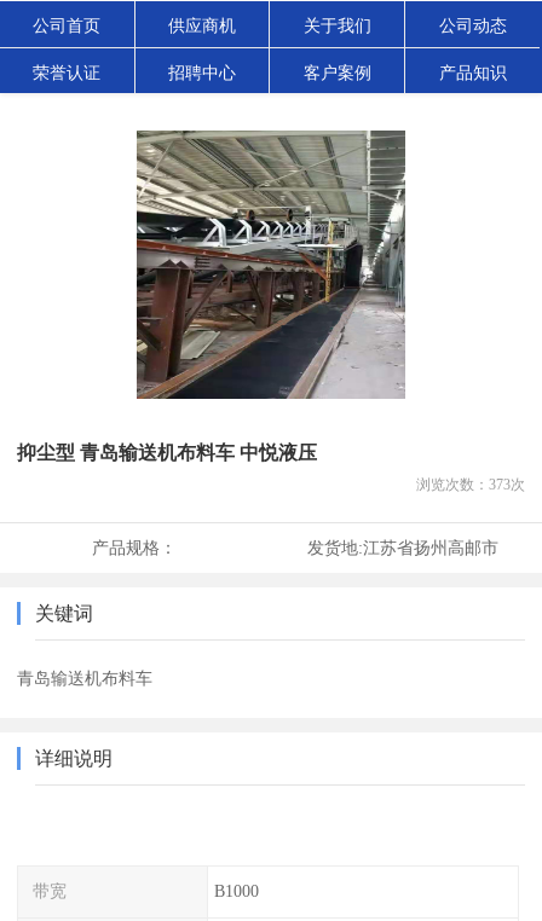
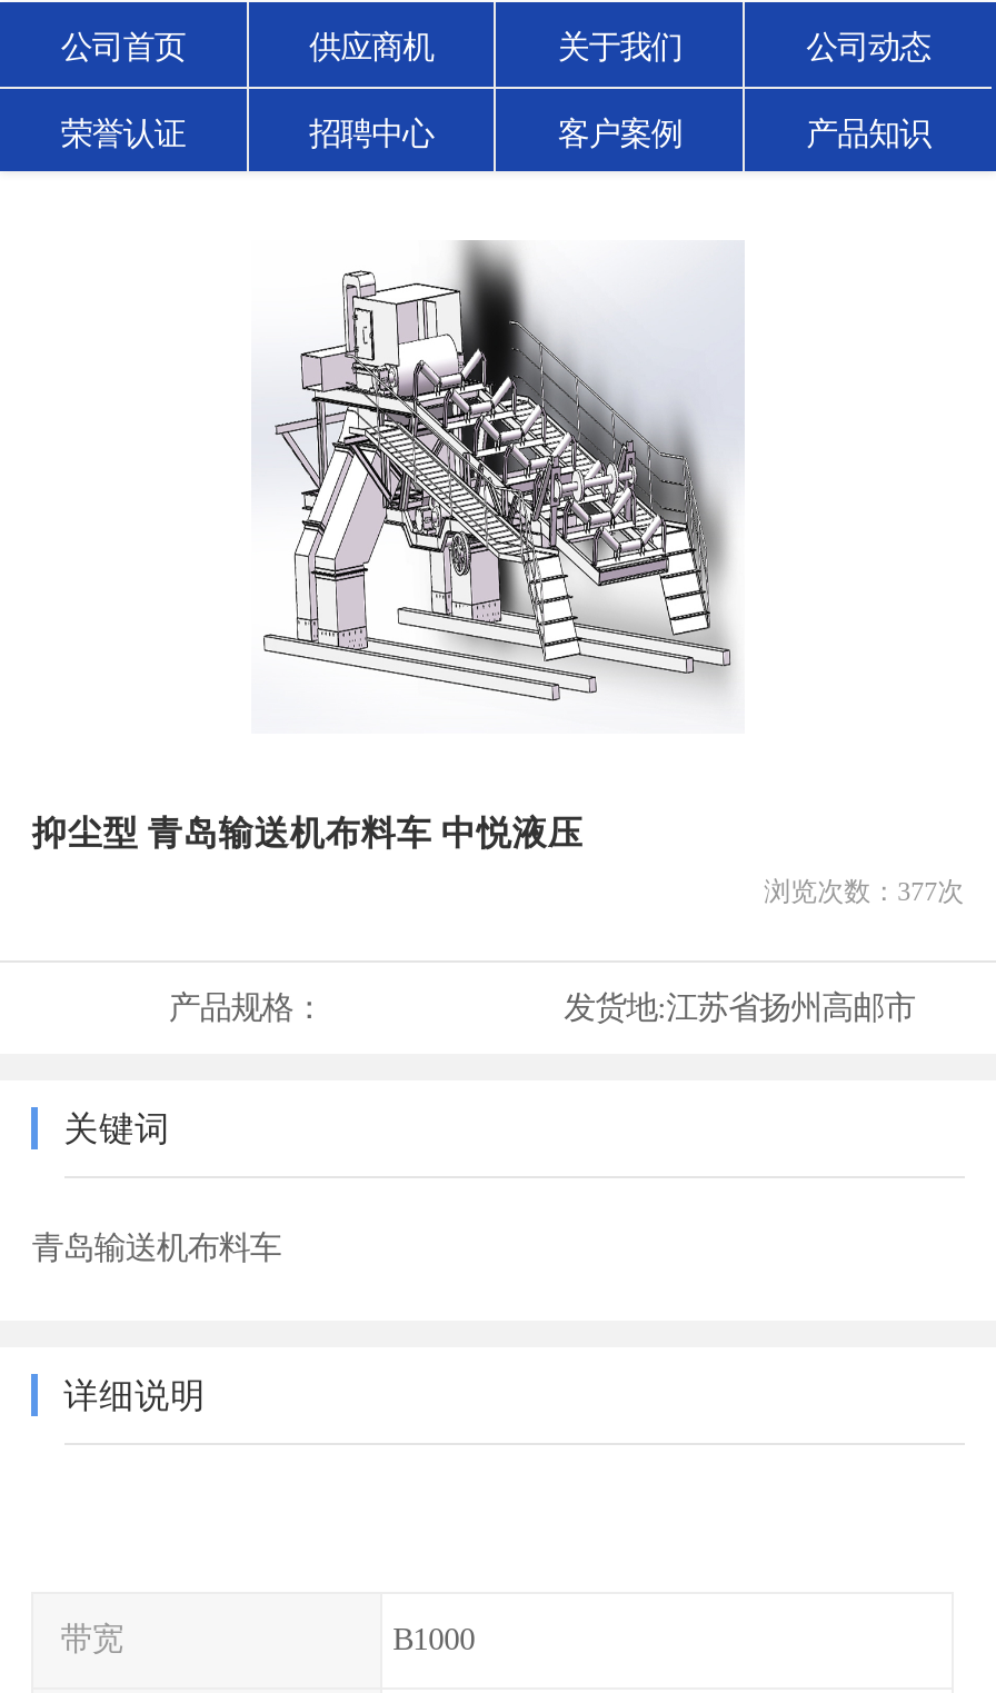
- [image]
+ [image]

- 浏览次数：373次
+ 浏览次数：377次
